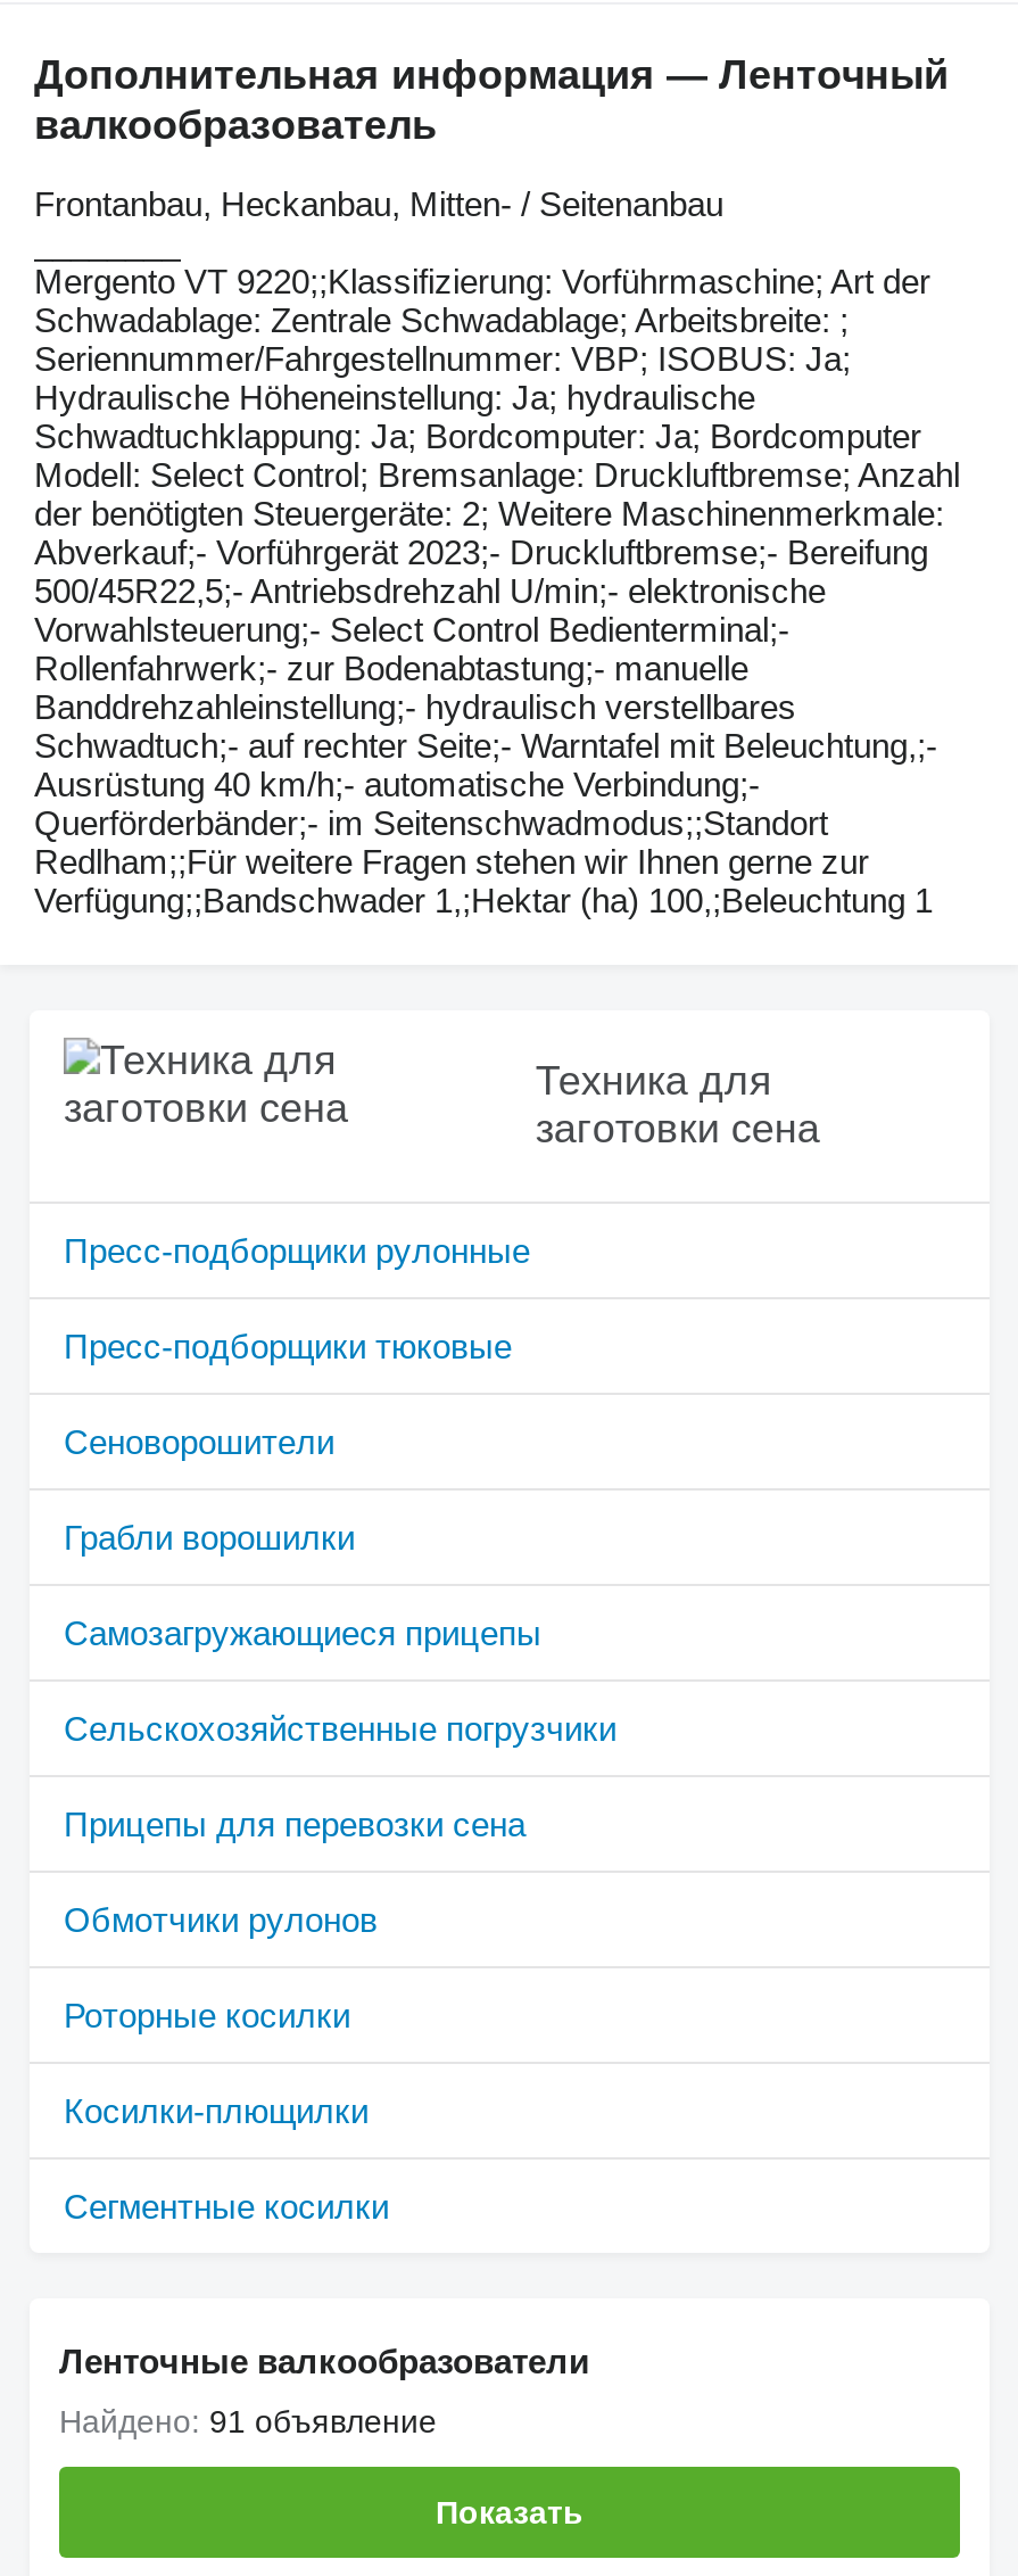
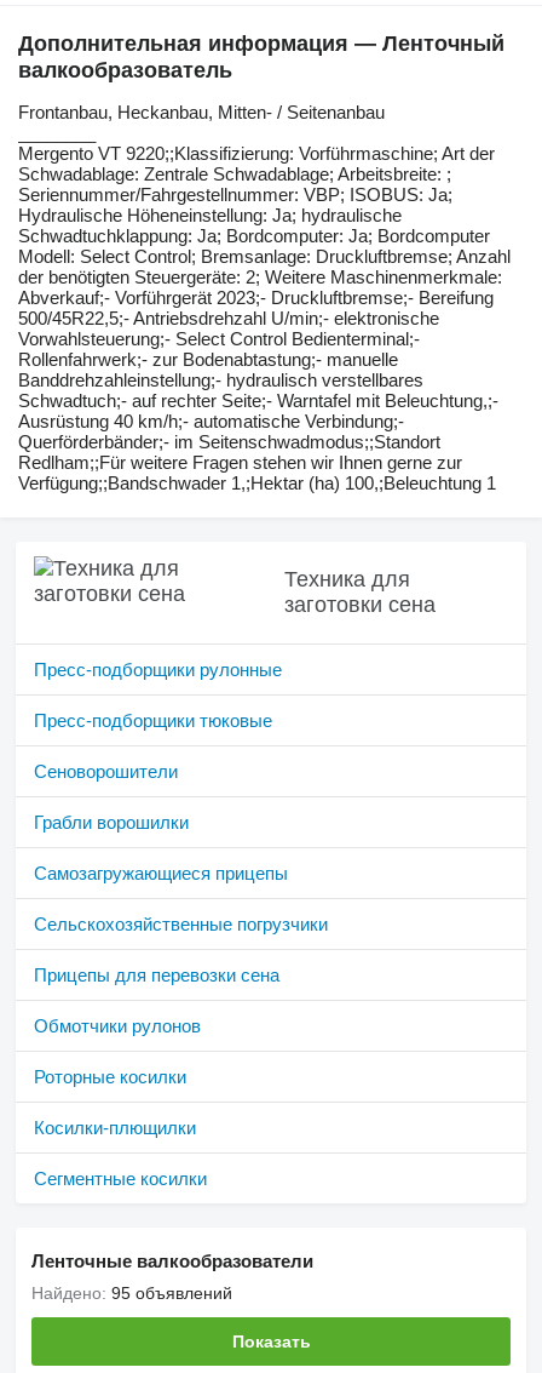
- Найдено: 91 объявление
+ Найдено: 95 объявлений
